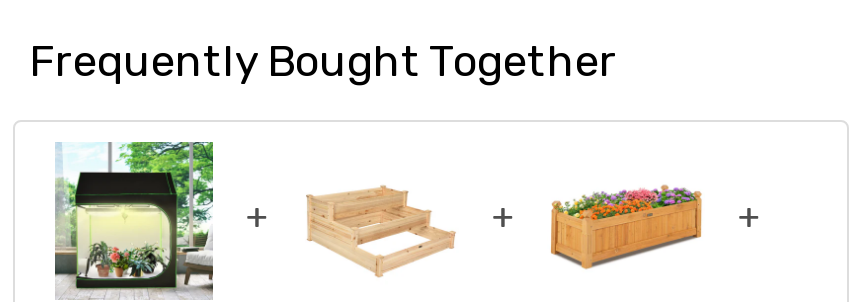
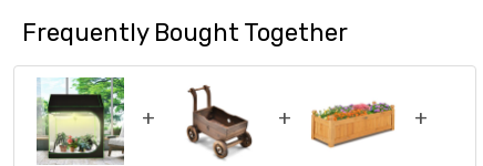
- [image]
+ [image]
